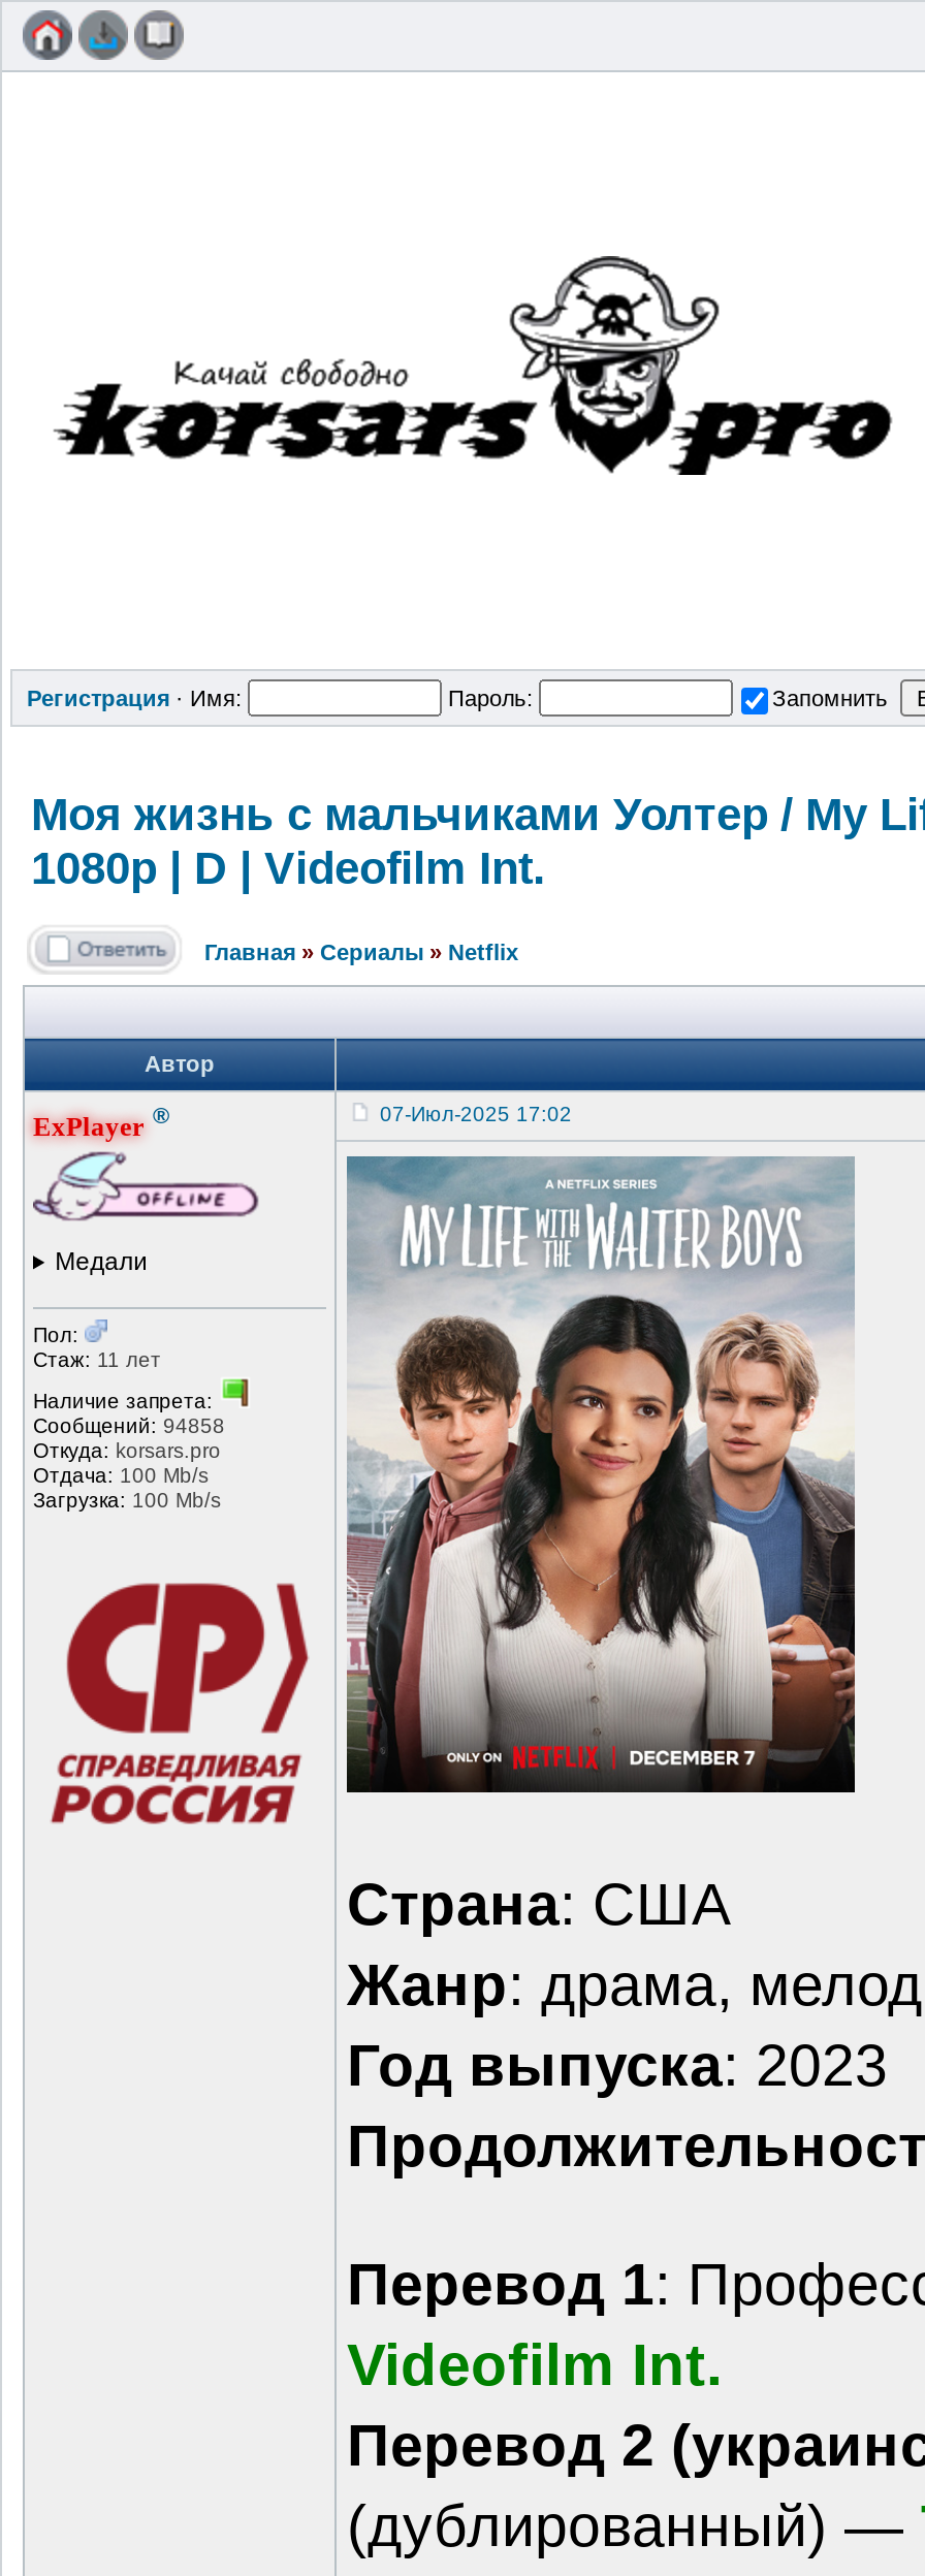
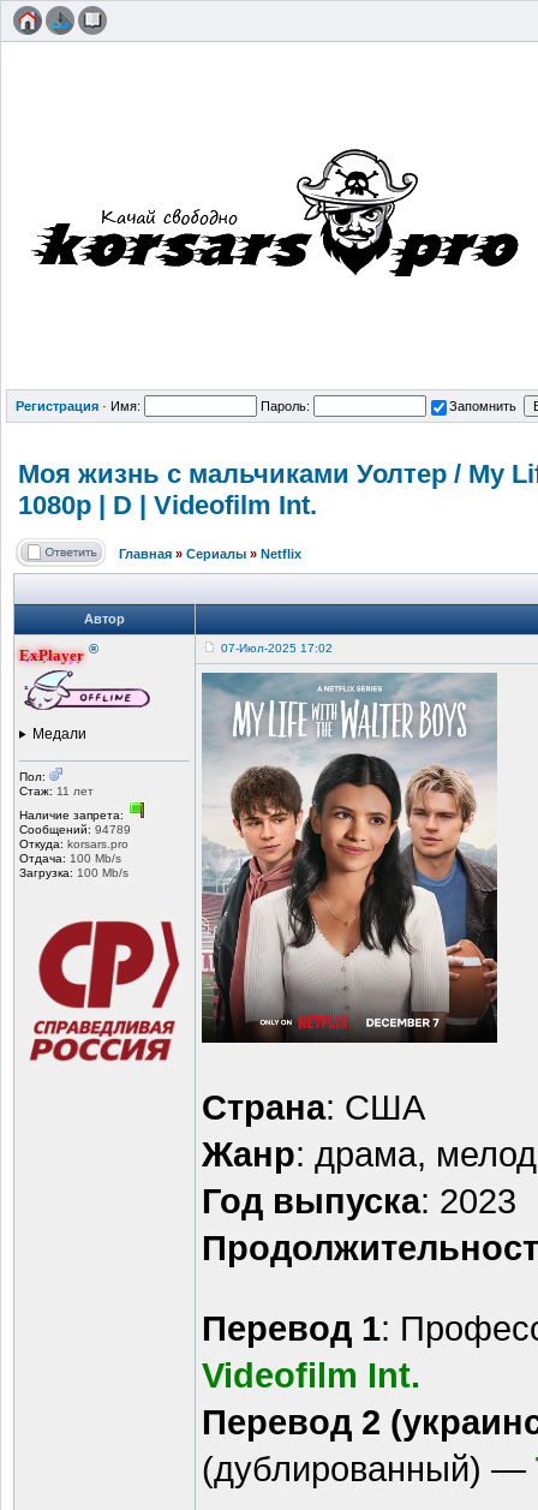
- Сообщений: 94858
+ Сообщений: 94789
